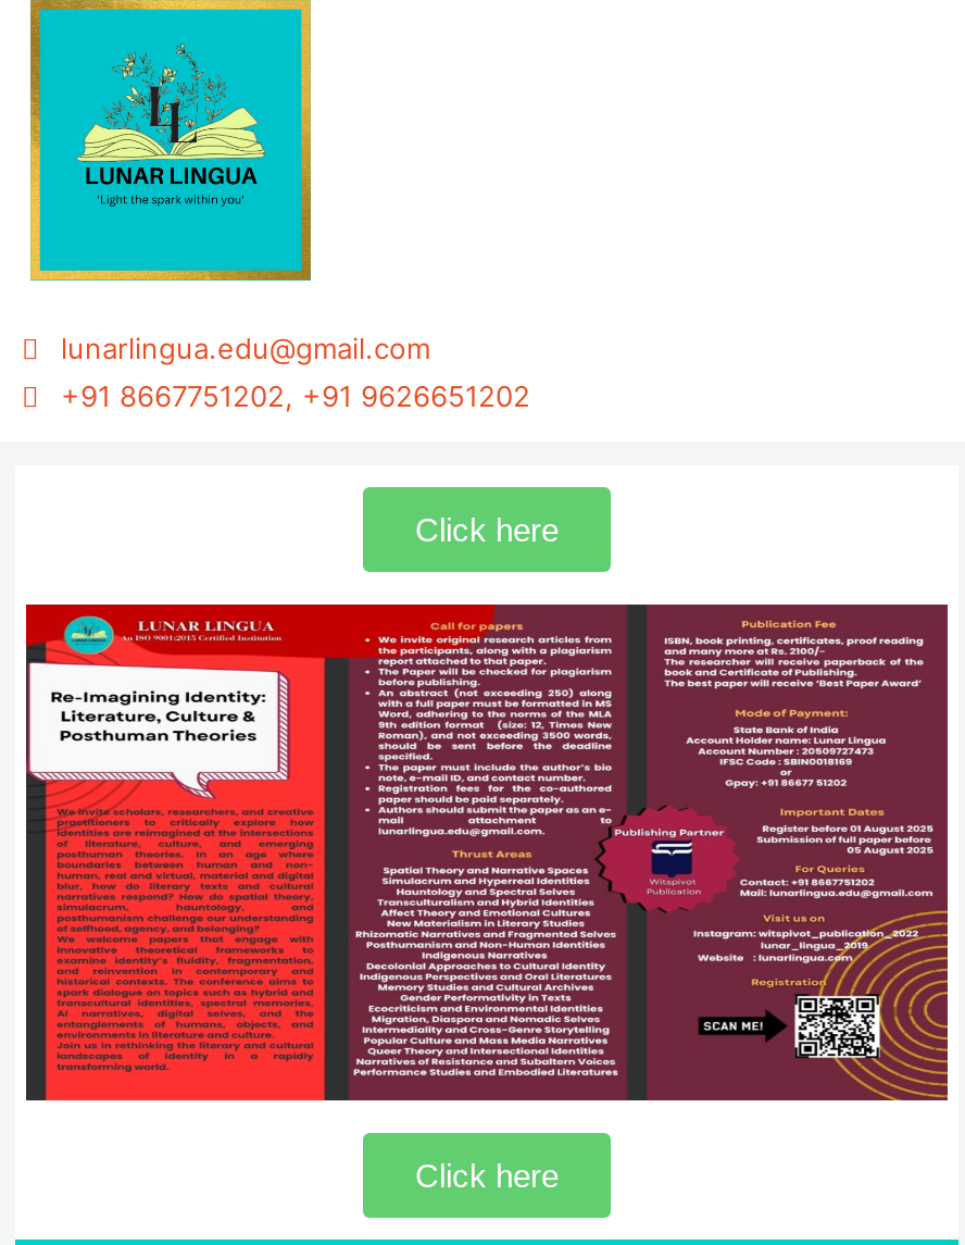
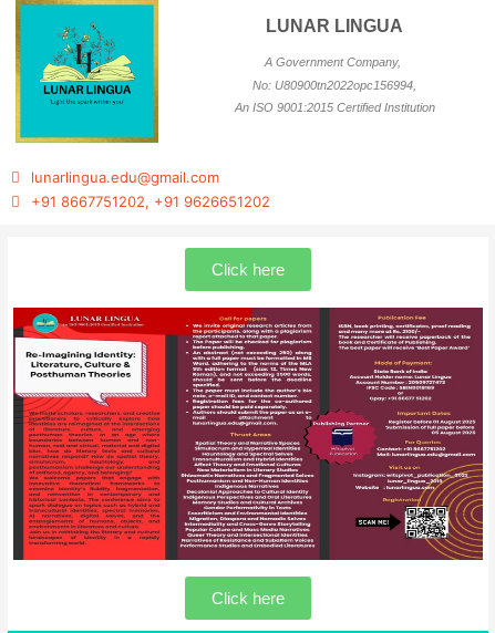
+ LUNAR LINGUA
+ A Government Company,
+ No: U80900tn2022opc156994,
+ An ISO 9001:2015 Certified Institution
